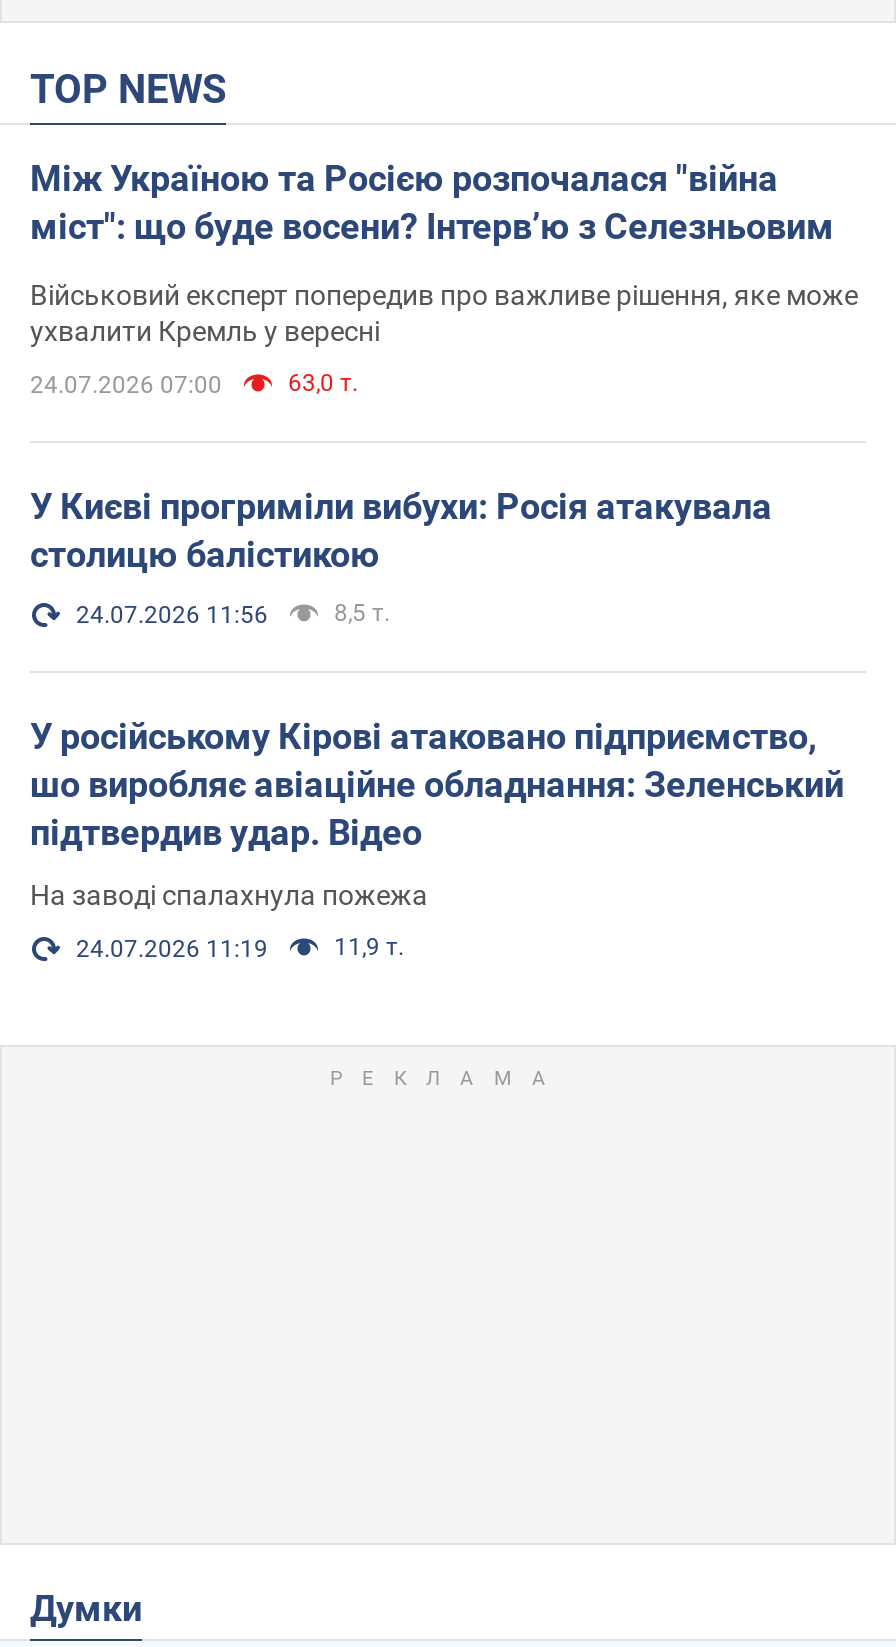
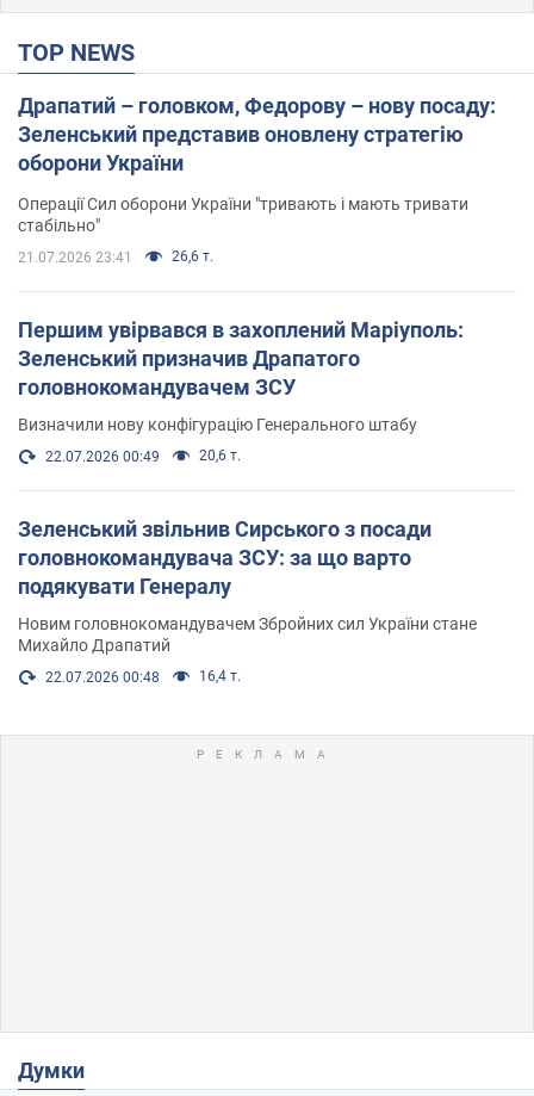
- Між Україною та Росією розпочалася "війна
- міст": що буде восени? Інтерв’ю з Селезньовим
- Військовий експерт попередив про важливе рішення, яке може
- ухвалити Кремль у вересні
- 24.07.2026 07:00
- 63,0 т.
- У Києві прогриміли вибухи: Росія атакувала
- столицю балістикою
- 24.07.2026 11:56
- 8,5 т.
- У російському Кірові атаковано підприємство,
- шо виробляє авіаційне обладнання: Зеленський
- підтвердив удар. Відео
- На заводі спалахнула пожежа
- 24.07.2026 11:19
- 11,9 т.
+ Драпатий – головком, Федорову – нову посаду:
+ Зеленський представив оновлену стратегію
+ оборони України
+ Операції Сил оборони України "тривають і мають тривати
+ стабільно"
+ 21.07.2026 23:41
+ 26,6 т.
+ Першим увірвався в захоплений Маріуполь:
+ Зеленський призначив Драпатого
+ головнокомандувачем ЗСУ
+ Визначили нову конфігурацію Генерального штабу
+ 22.07.2026 00:49
+ 20,6 т.
+ Зеленський звільнив Сирського з посади
+ головнокомандувача ЗСУ: за що варто
+ подякувати Генералу
+ Новим головнокомандувачем Збройних сил України стане
+ Михайло Драпатий
+ 22.07.2026 00:48
+ 16,4 т.
